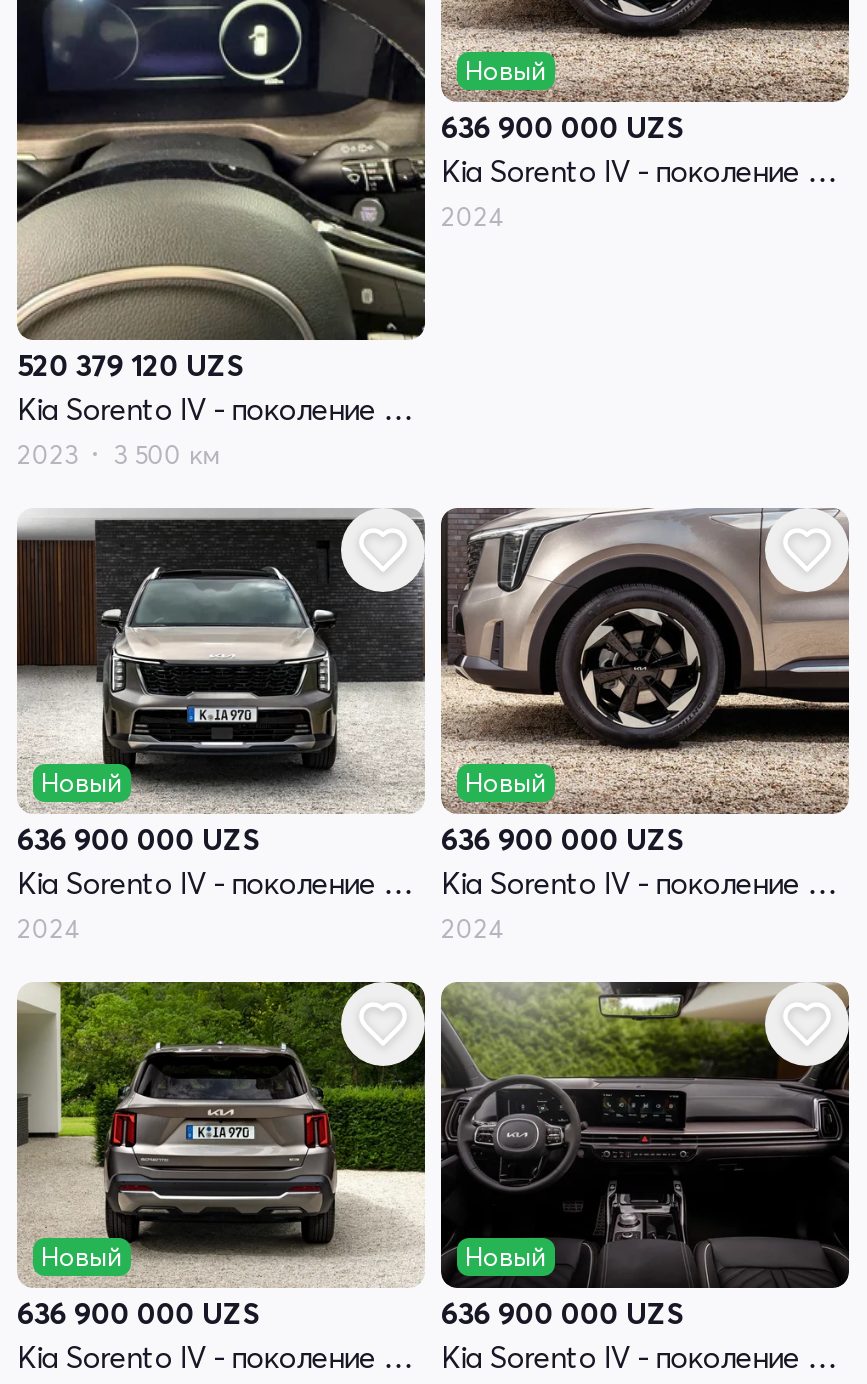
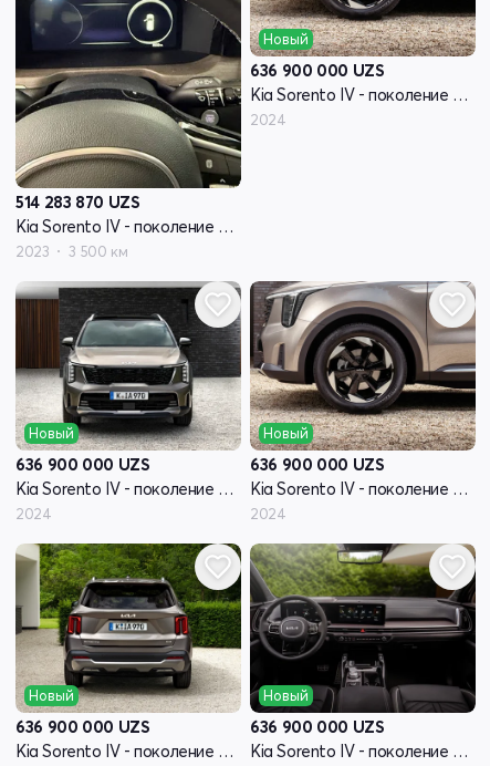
- 520 379 120 UZS
+ 514 283 870 UZS
